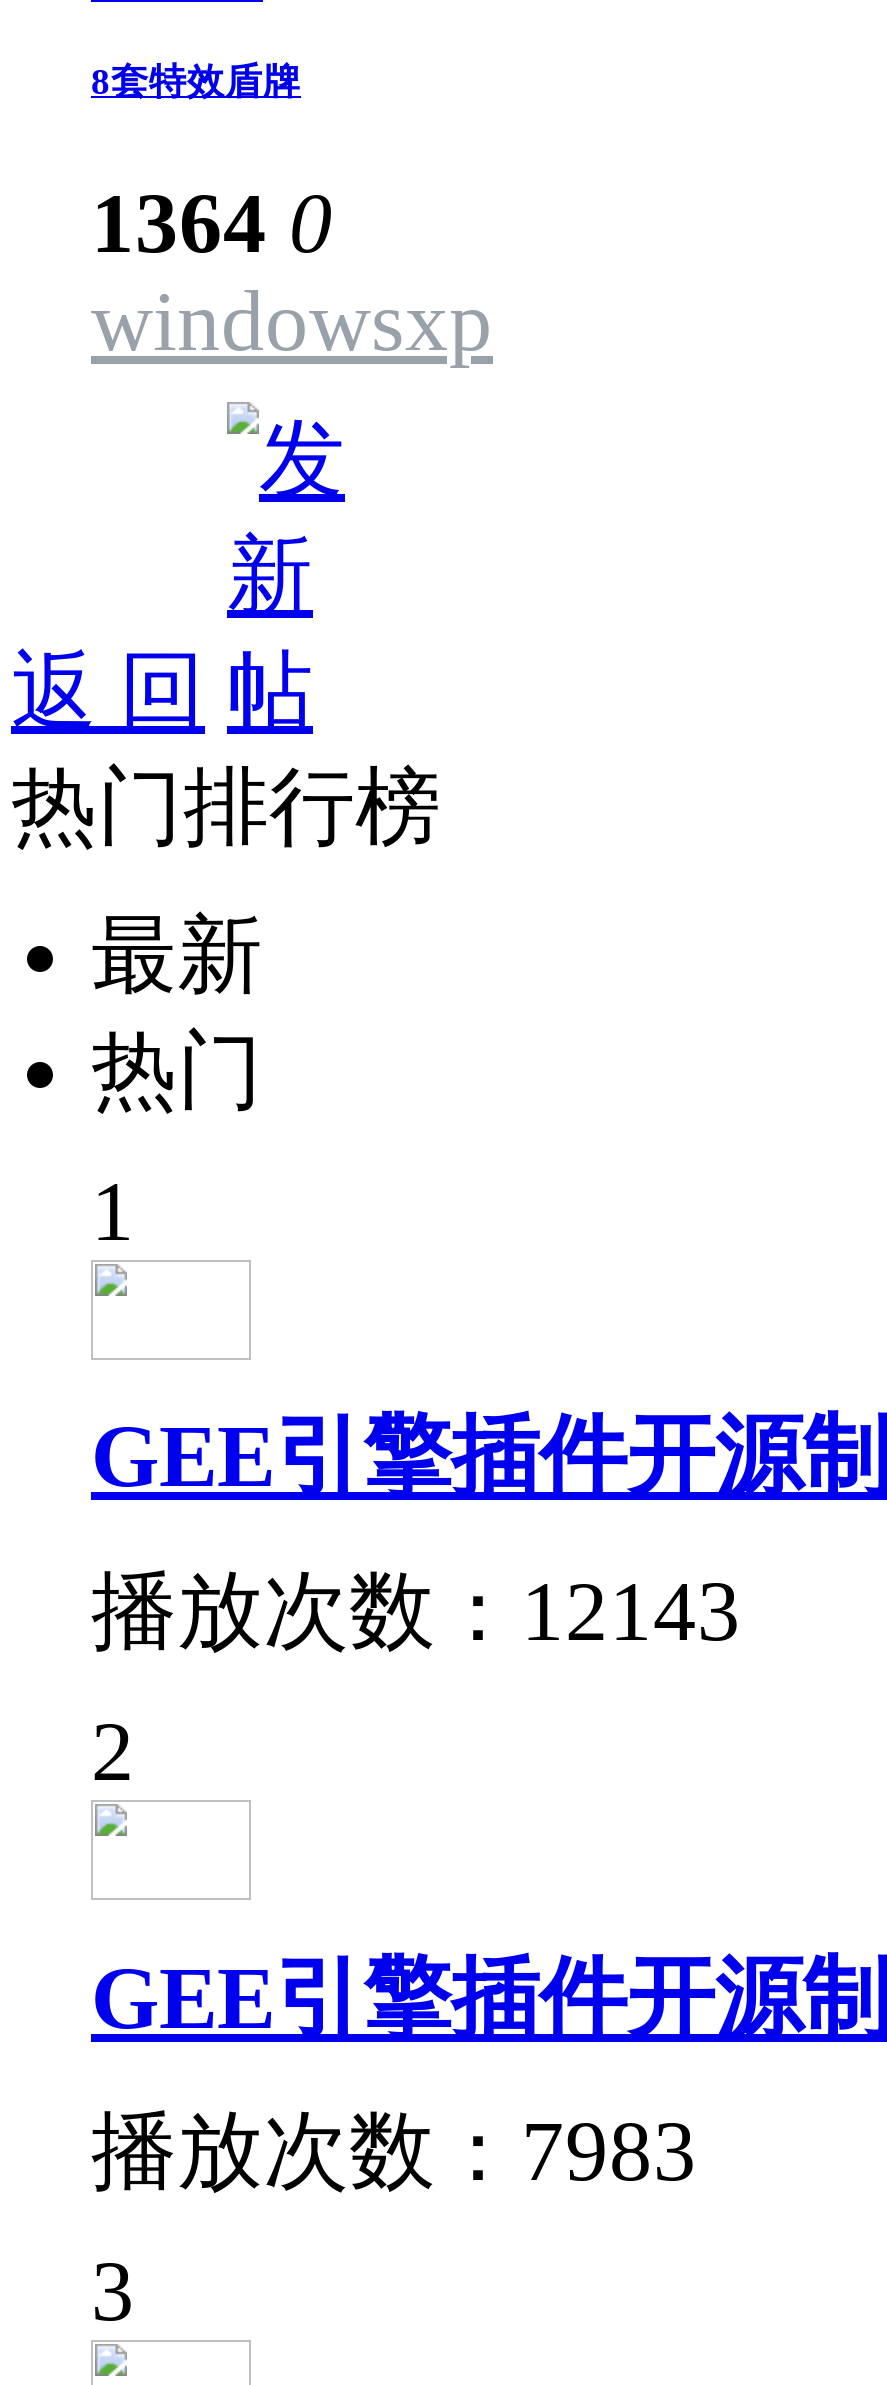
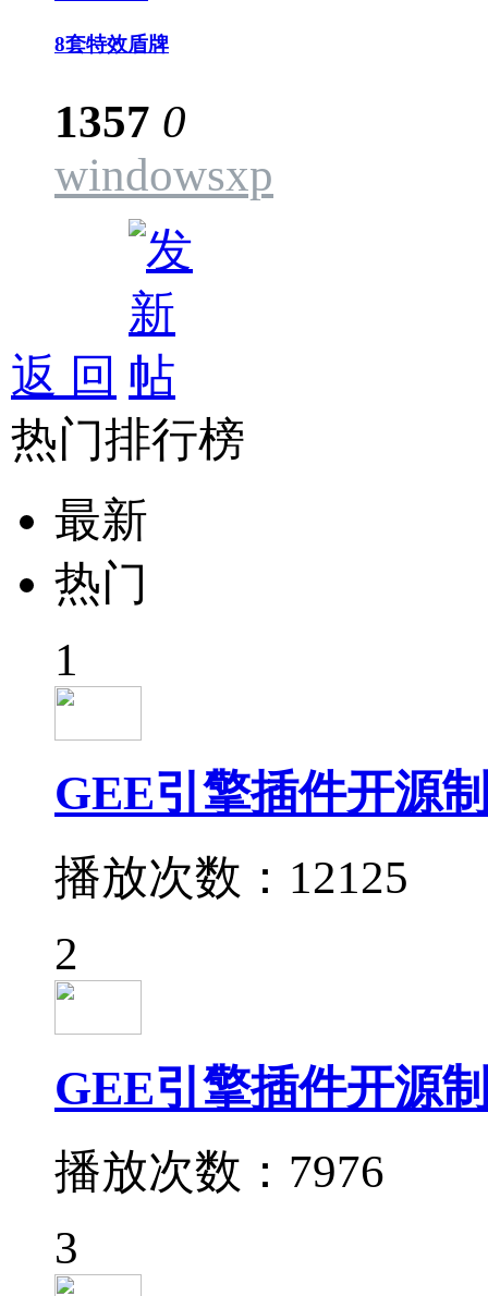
- 1364 0
+ 1357 0

- 播放次数：12143
+ 播放次数：12125

- 播放次数：7983
+ 播放次数：7976
